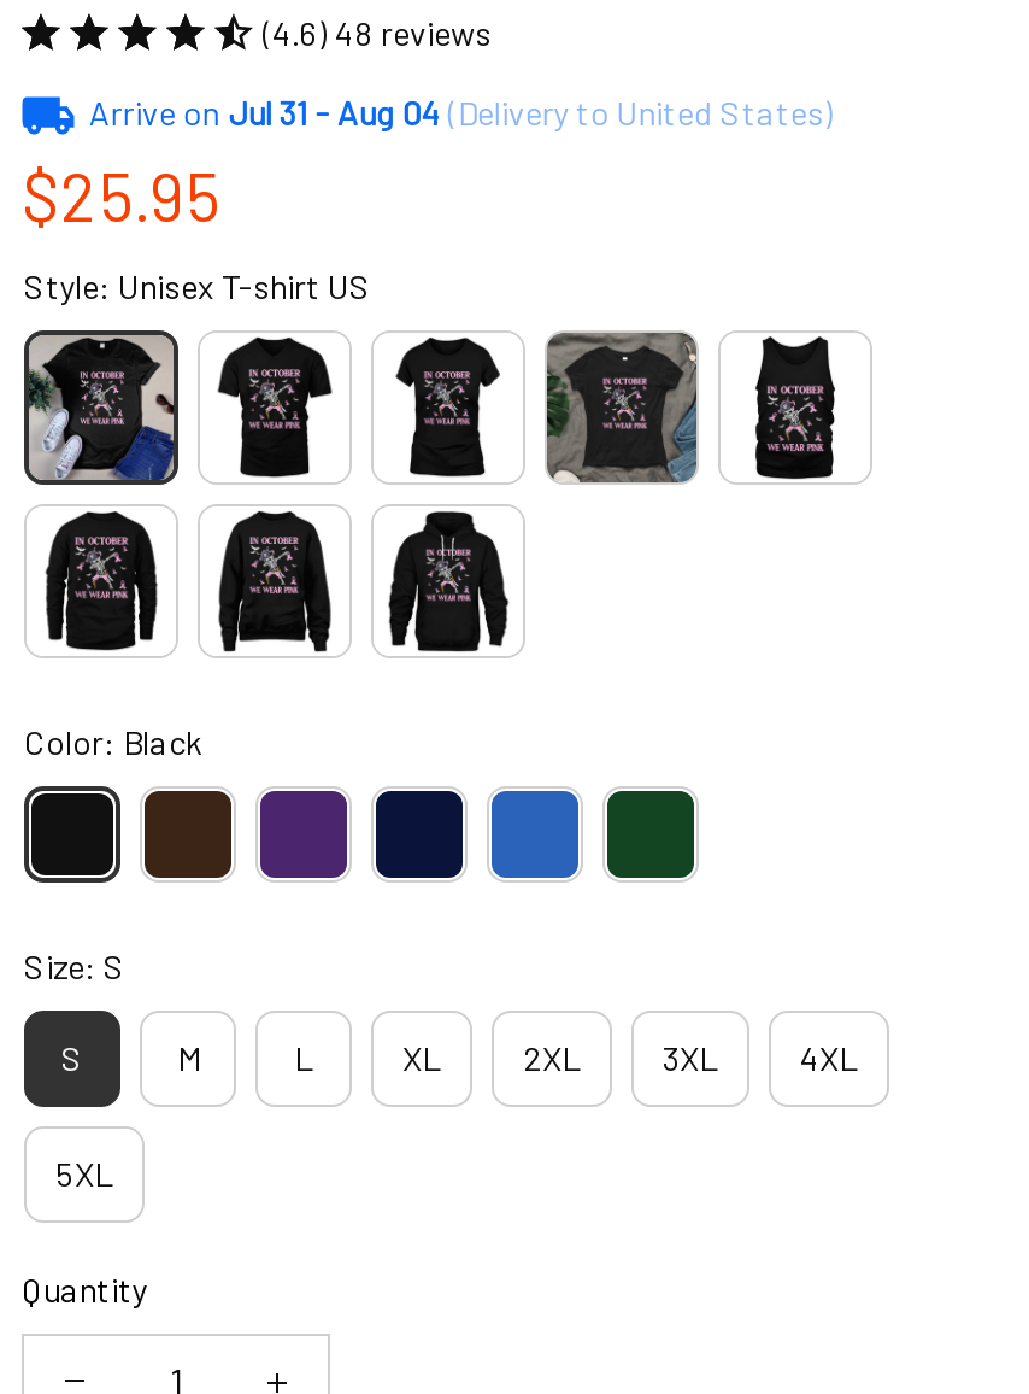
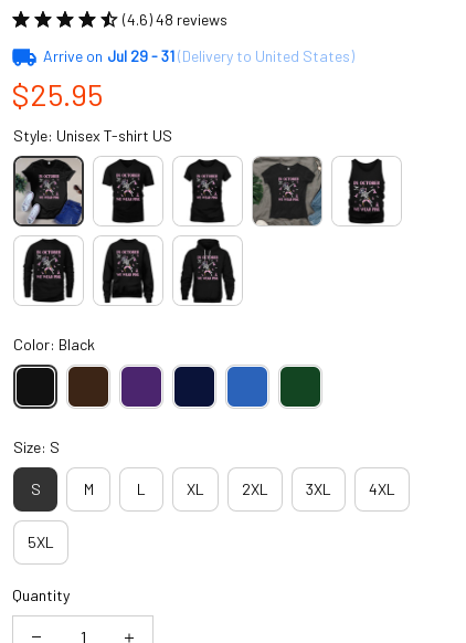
- Arrive on Jul 31 - Aug 04 (Delivery to United States)
+ Arrive on Jul 29 - 31 (Delivery to United States)
